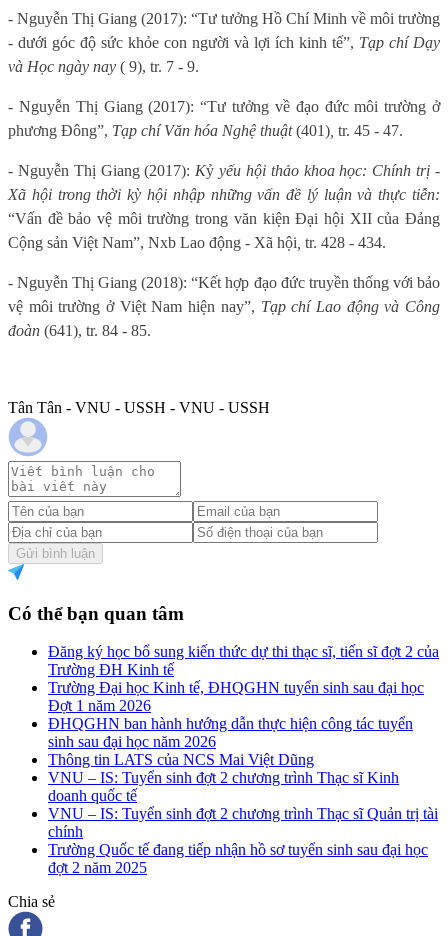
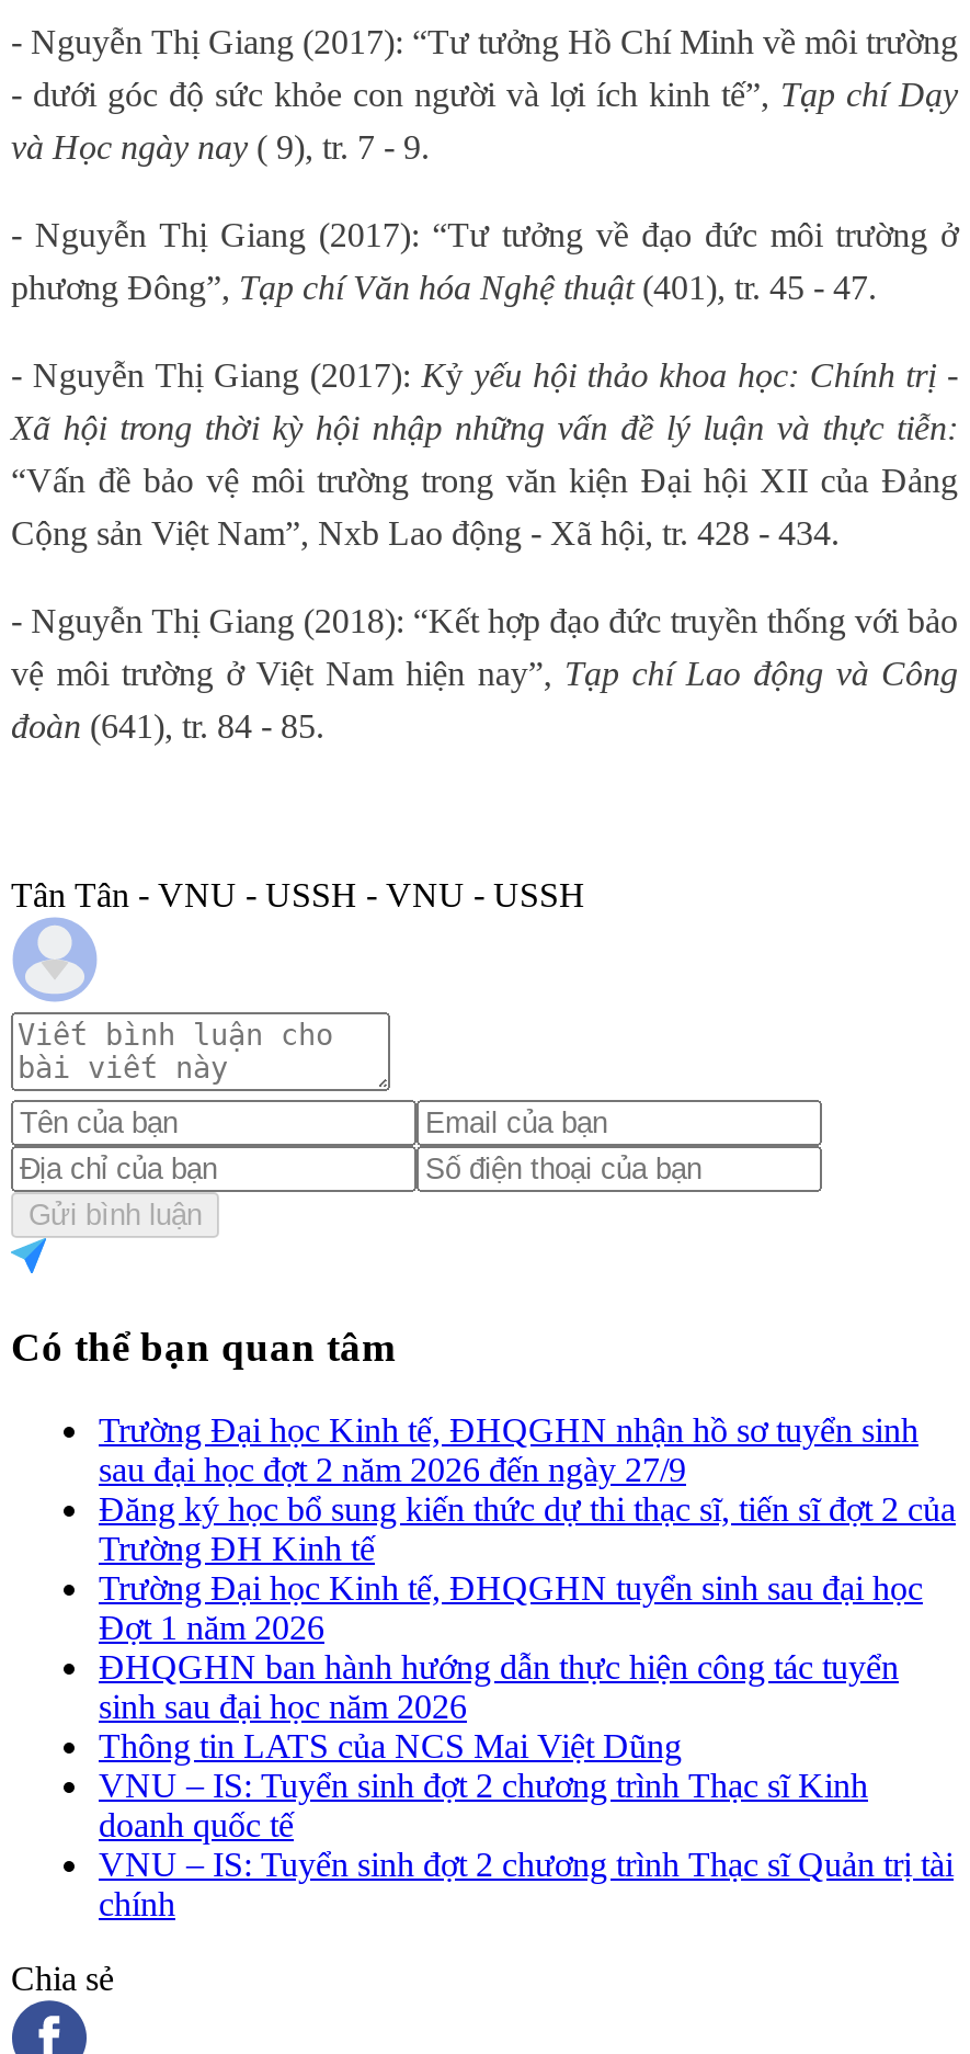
+ Trường Đại học Kinh tế, ĐHQGHN nhận hồ sơ tuyển sinh
+ sau đại học đợt 2 năm 2026 đến ngày 27/9

moved down: Đăng ký học bổ sung kiến thức dự thi thạc sĩ, tiến sĩ đợt 2 của | Trường ĐH Kinh tế | Trường Đại học Kinh tế, ĐHQGHN tuyển sinh sau đại học | ... | VNU – IS: Tuyển sinh đợt 2 chương trình Thạc sĩ Quản trị tài | chính

- Trường Quốc tế đang tiếp nhận hồ sơ tuyển sinh sau đại học
- đợt 2 năm 2025
